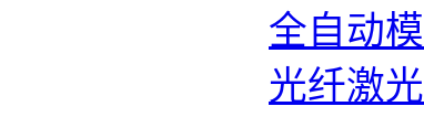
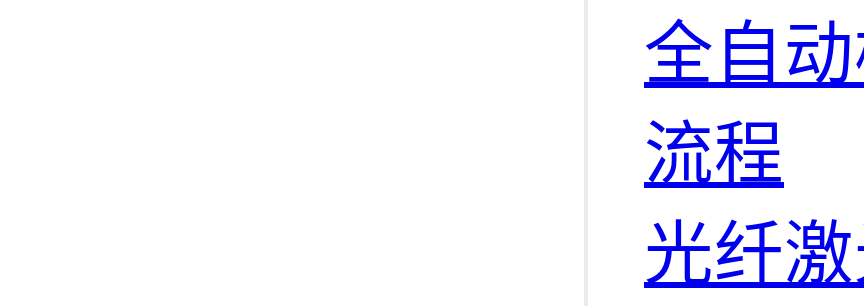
+ 流程
